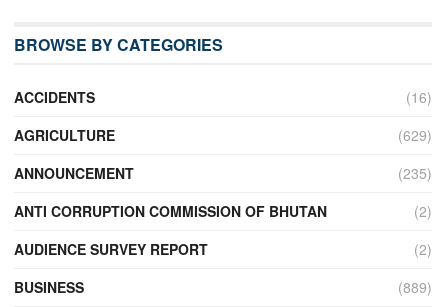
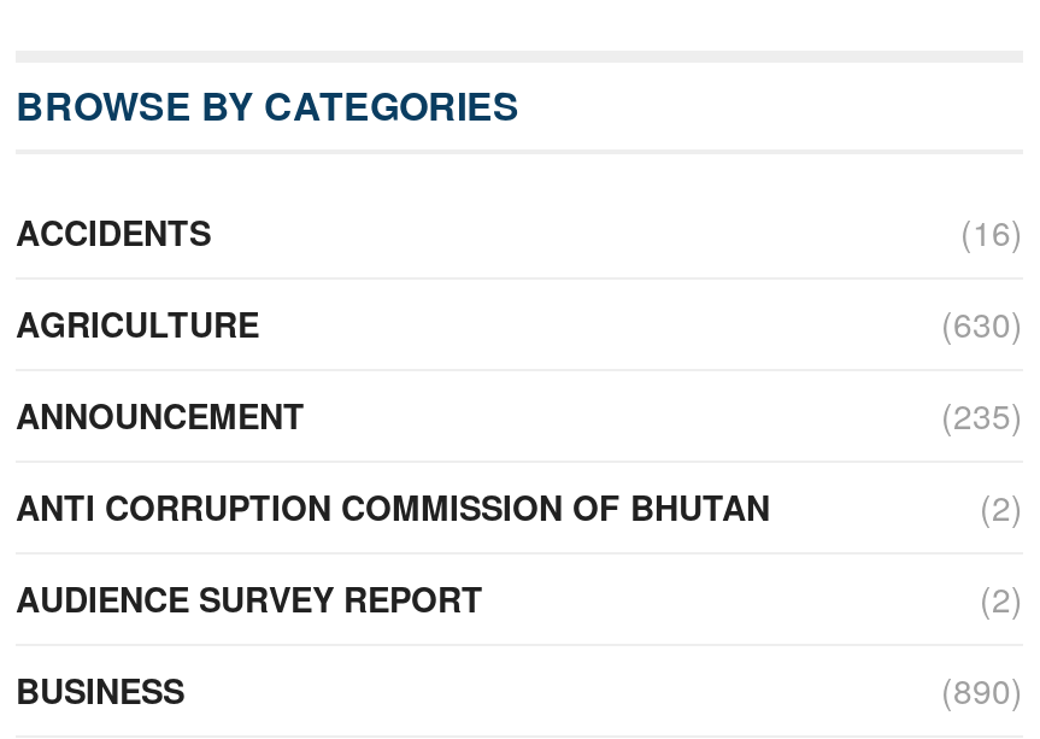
- (629)
+ (630)

- (889)
+ (890)
